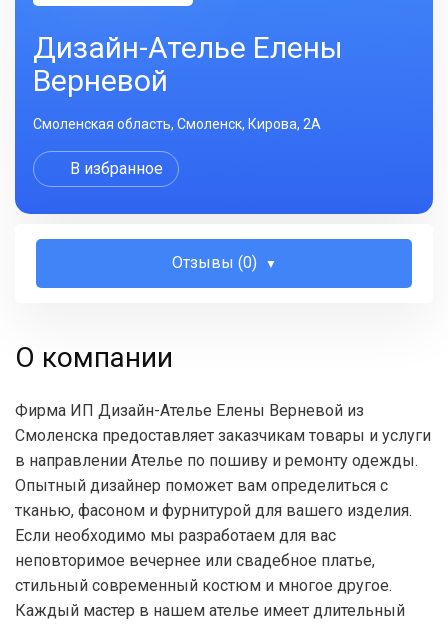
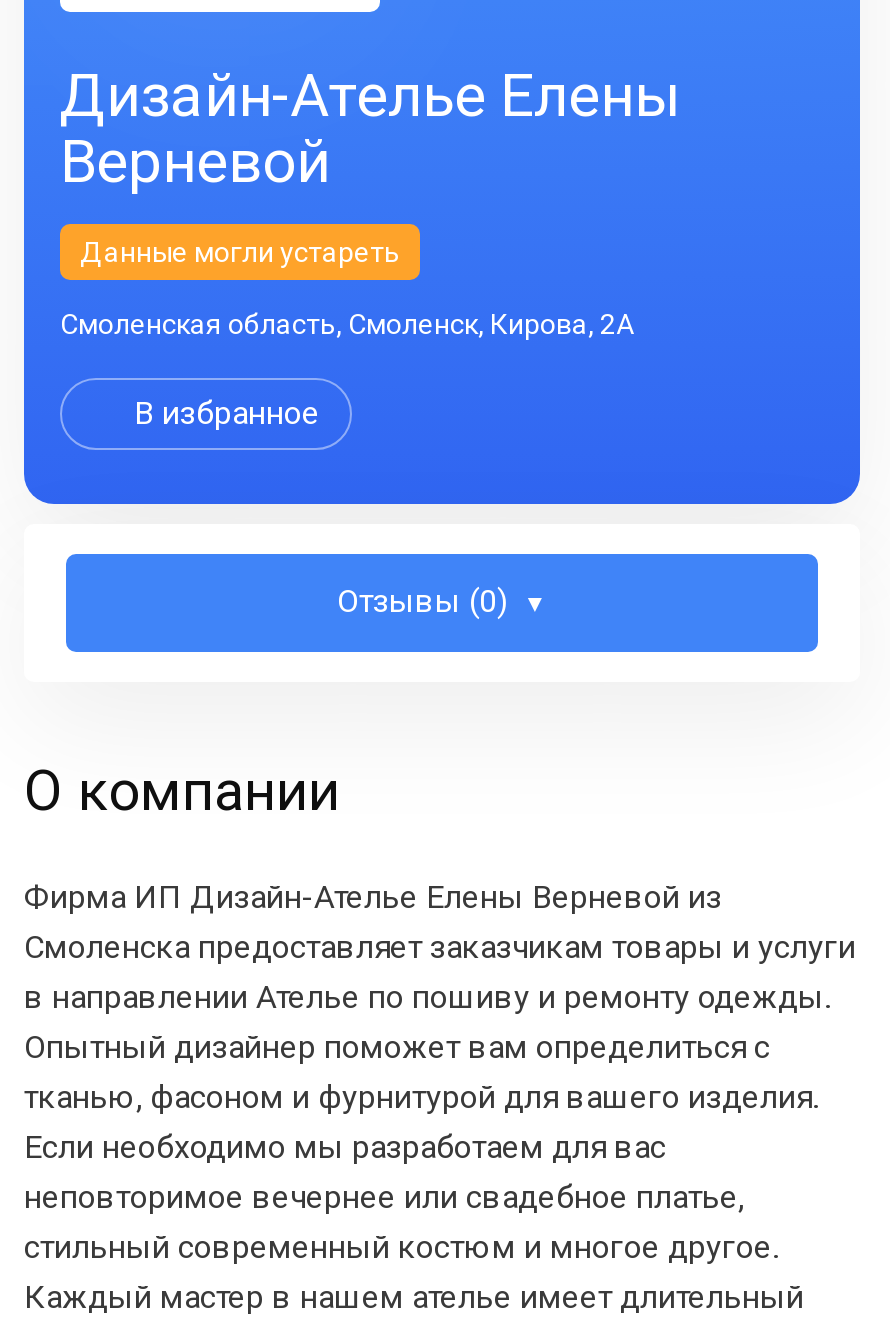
+ Данные могли устареть
